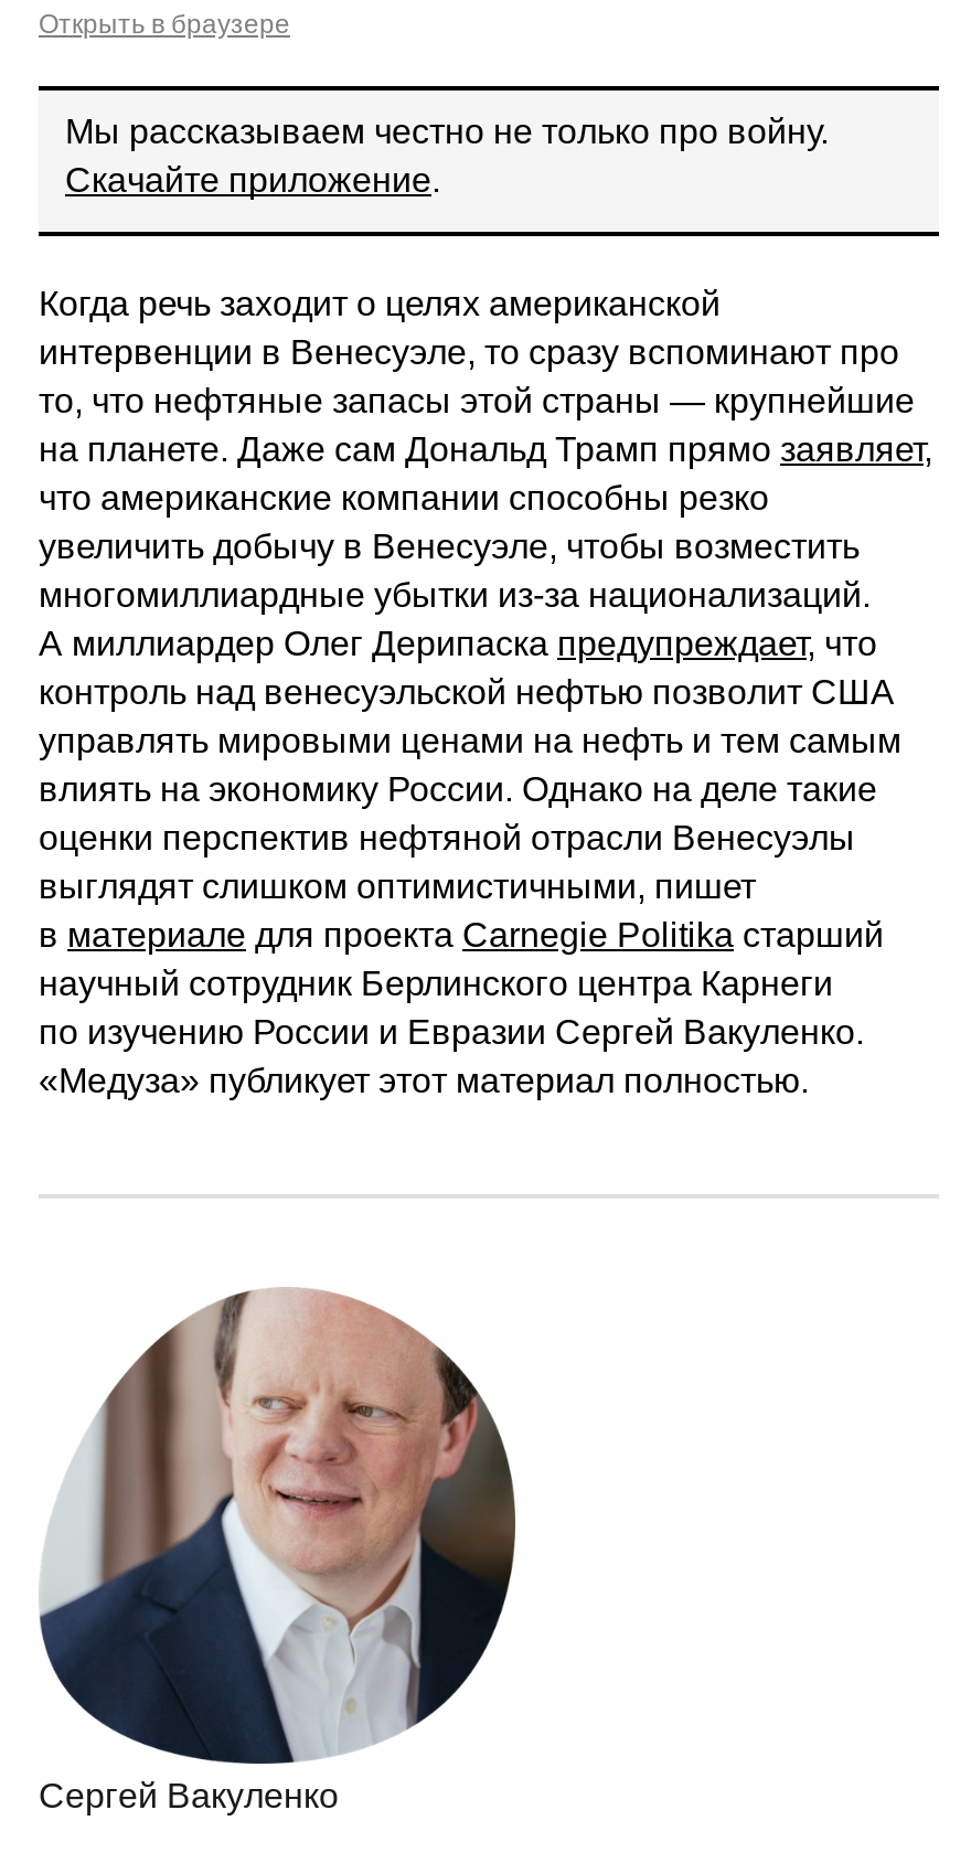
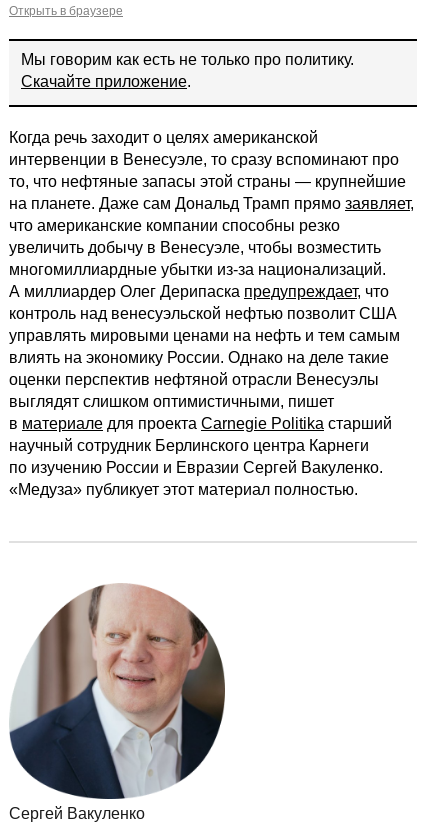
- Мы рассказываем честно не только про войну.
+ Мы говорим как есть не только про политику.
